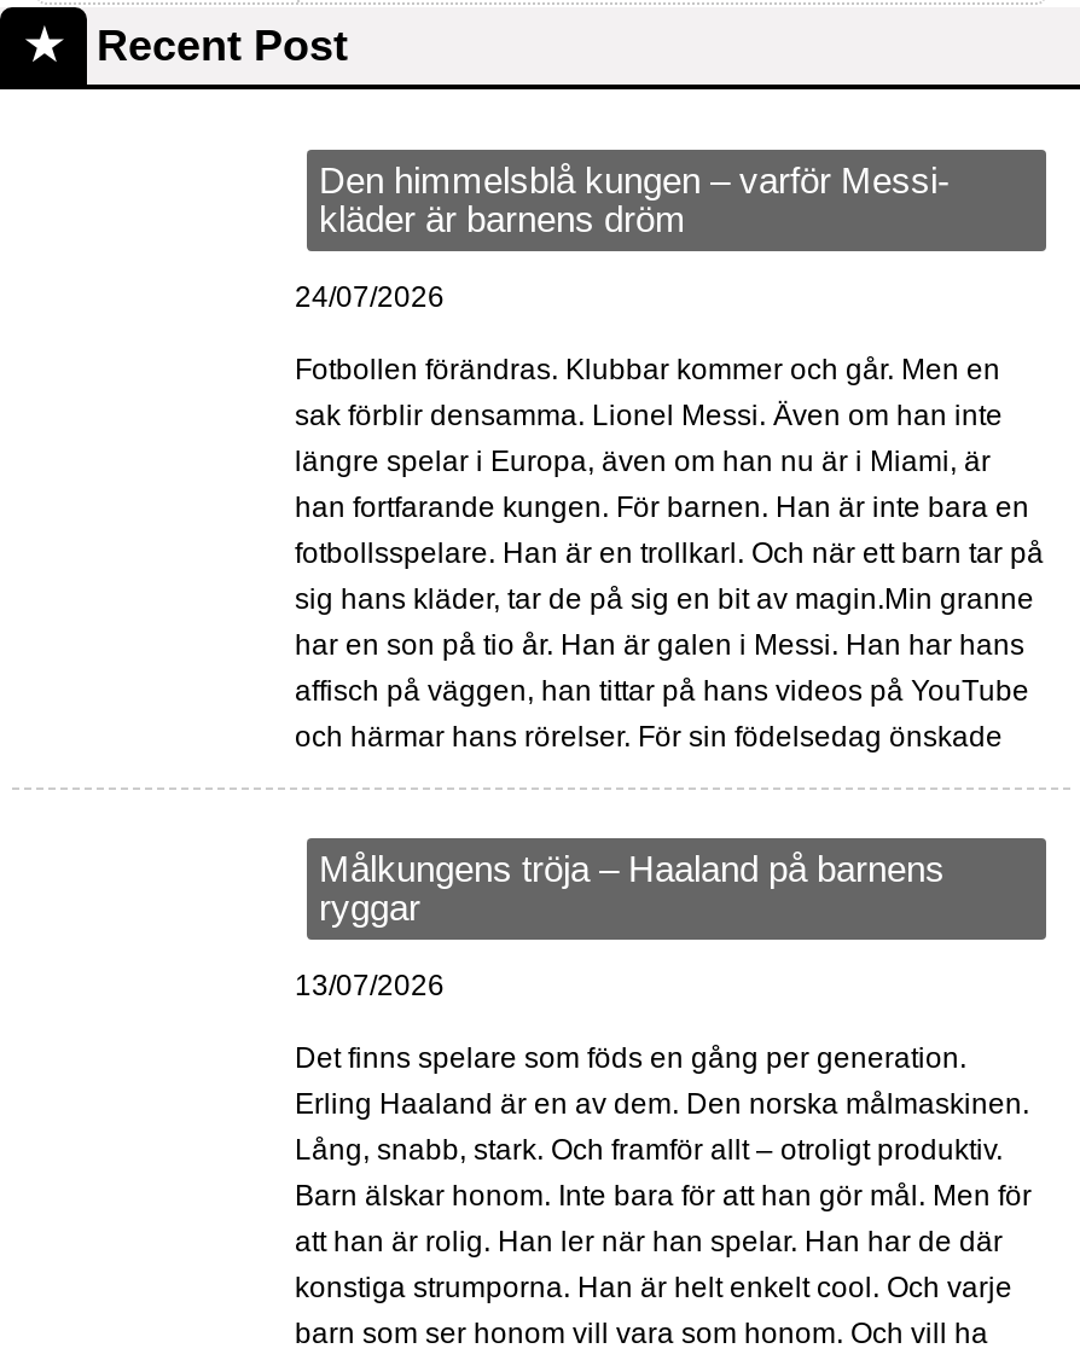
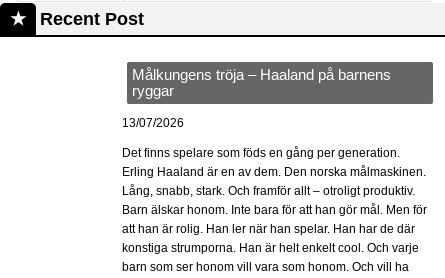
- Den himmelsblå kungen – varför Messi-
- kläder är barnens dröm
- 24/07/2026
- Fotbollen förändras. Klubbar kommer och går. Men en
- sak förblir densamma. Lionel Messi. Även om han inte
- längre spelar i Europa, även om han nu är i Miami, är
- han fortfarande kungen. För barnen. Han är inte bara en
- fotbollsspelare. Han är en trollkarl. Och när ett barn tar på
- sig hans kläder, tar de på sig en bit av magin.Min granne
- har en son på tio år. Han är galen i Messi. Han har hans
- affisch på väggen, han tittar på hans videos på YouTube
- och härmar hans rörelser. För sin födelsedag önskade
